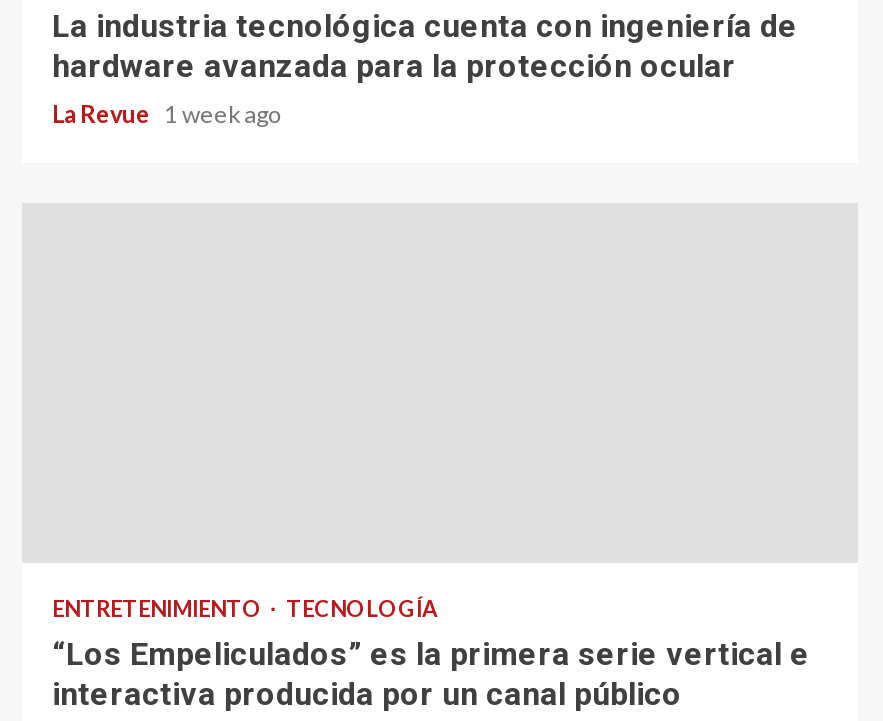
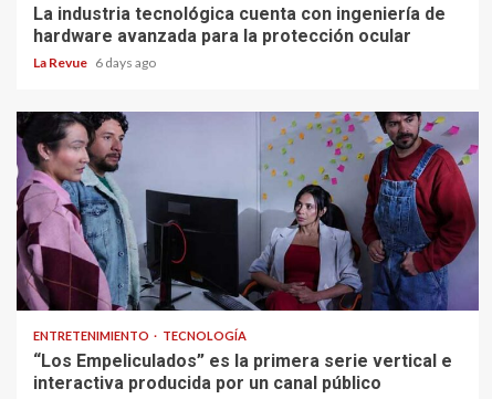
+ [image]

- La Revue 1 week ago
+ La Revue 6 days ago
